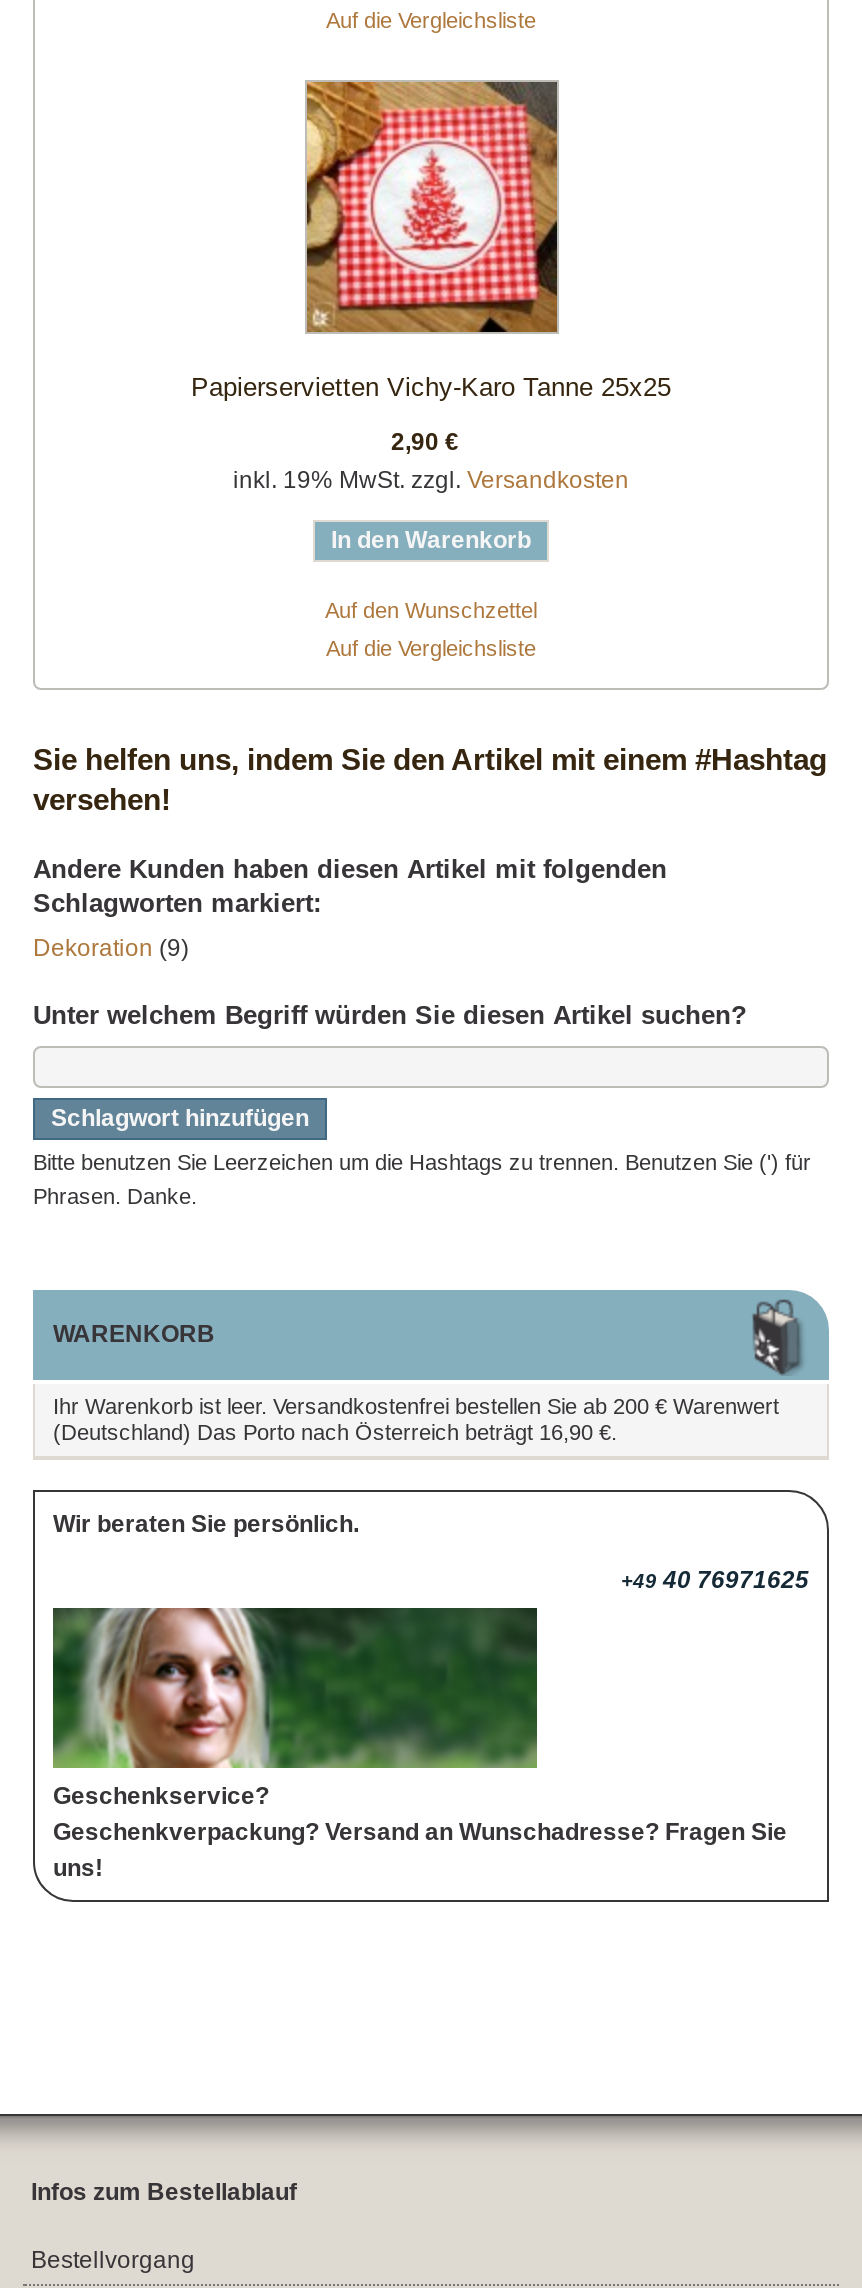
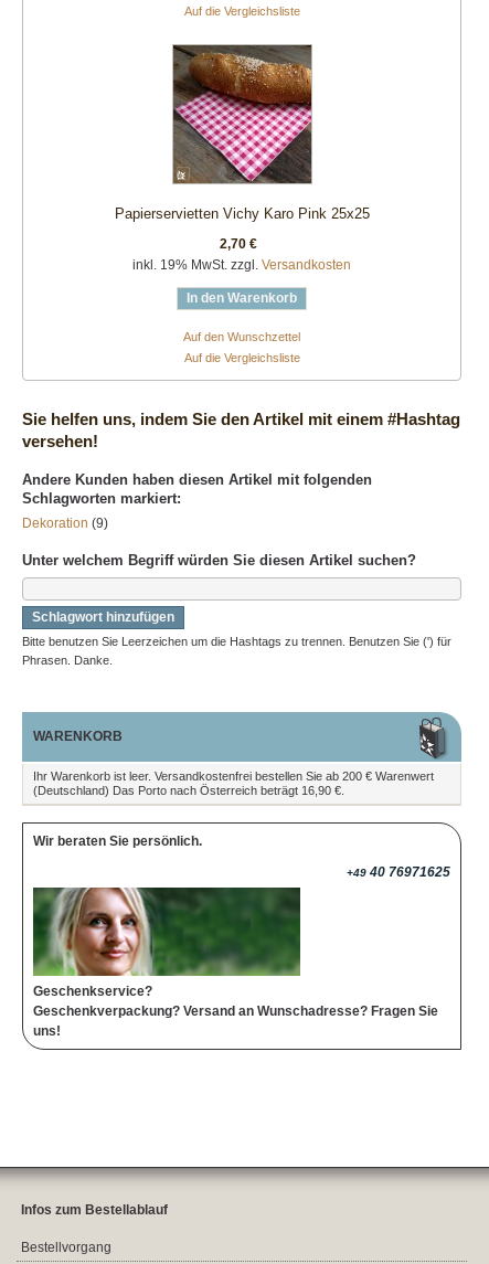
- [image]
- Papierservietten Vichy-Karo Tanne 25x25
+ [image]
+ Papierservietten Vichy Karo Pink 25x25

- 2,90 €
+ 2,70 €
